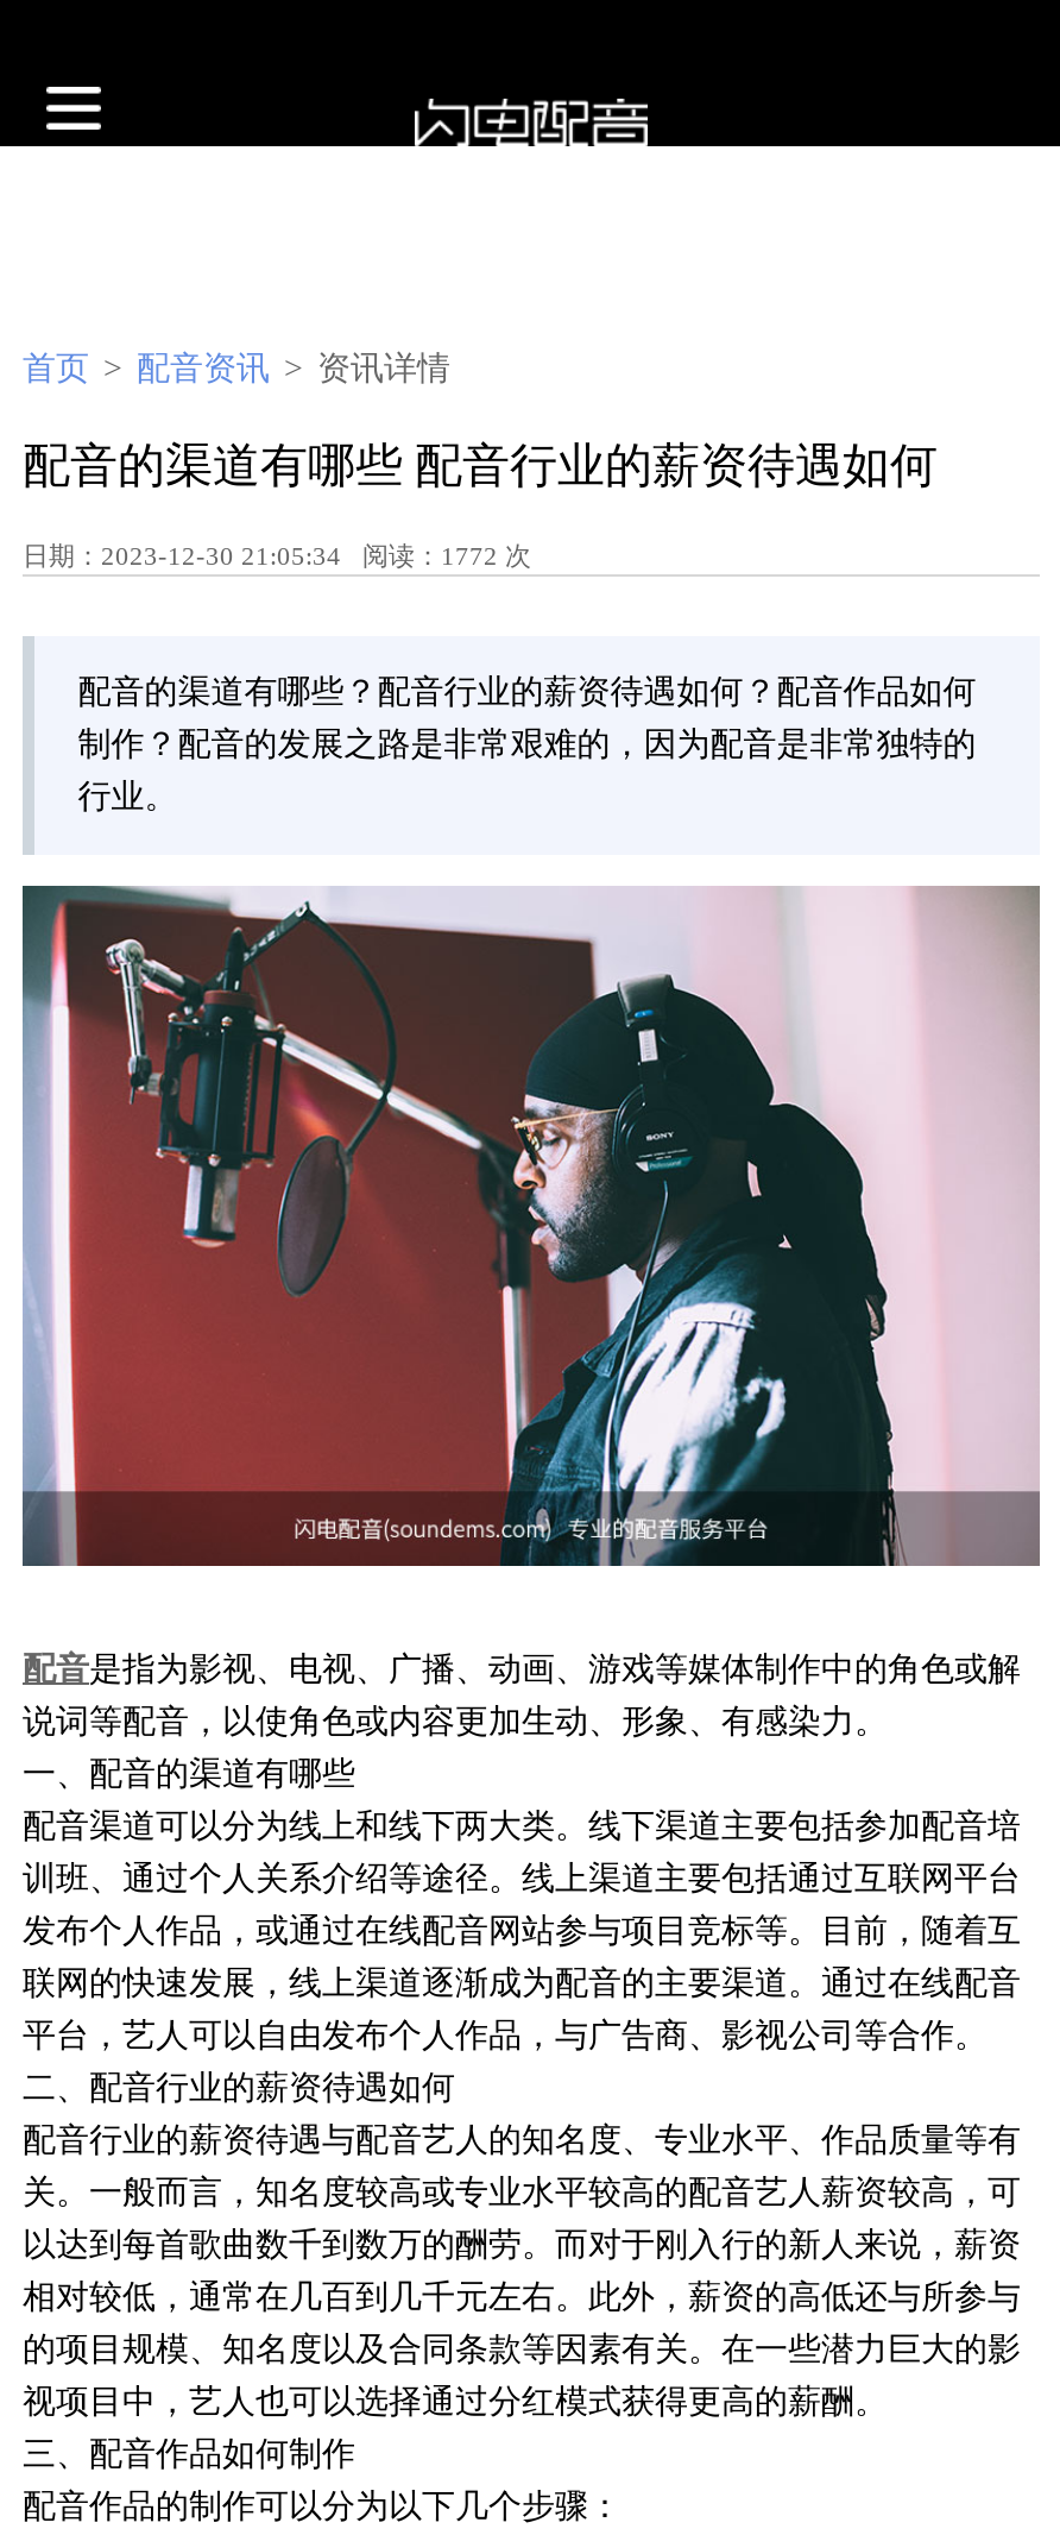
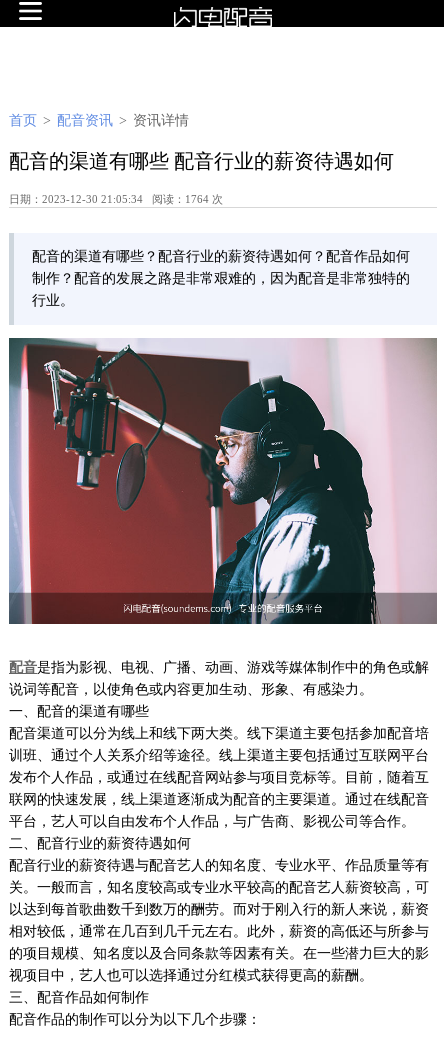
- 日期：2023-12-30 21:05:34 阅读：1772 次
+ 日期：2023-12-30 21:05:34 阅读：1764 次
